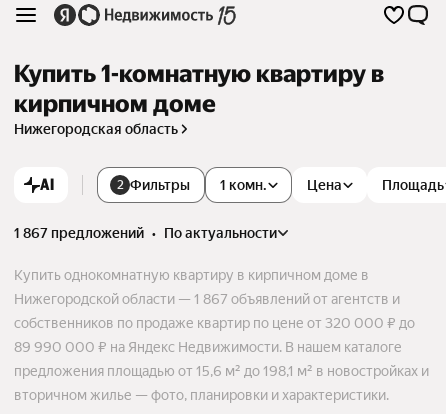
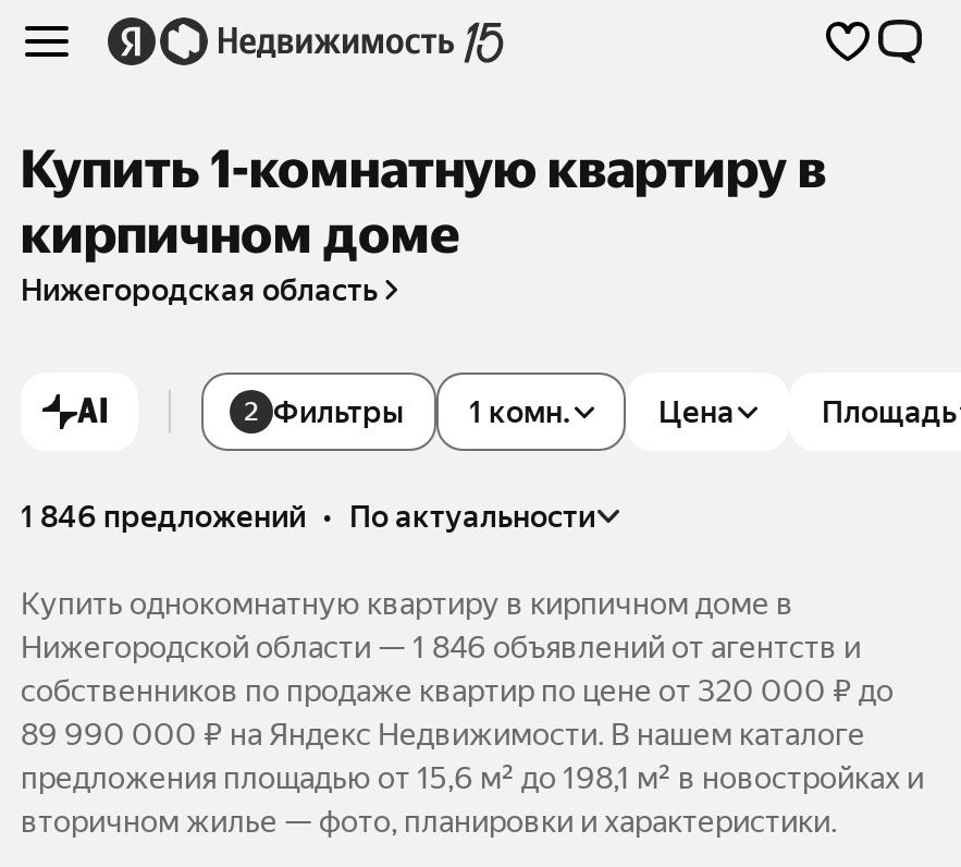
- 1 867 предложений • по актуальности
+ 1 846 предложений • по актуальности

- Нижегородской области — 1 867 объявлений от агентств и
+ Нижегородской области — 1 846 объявлений от агентств и
